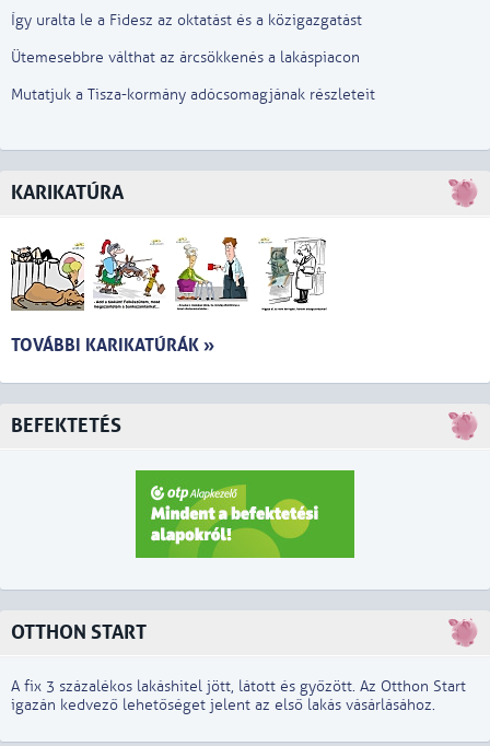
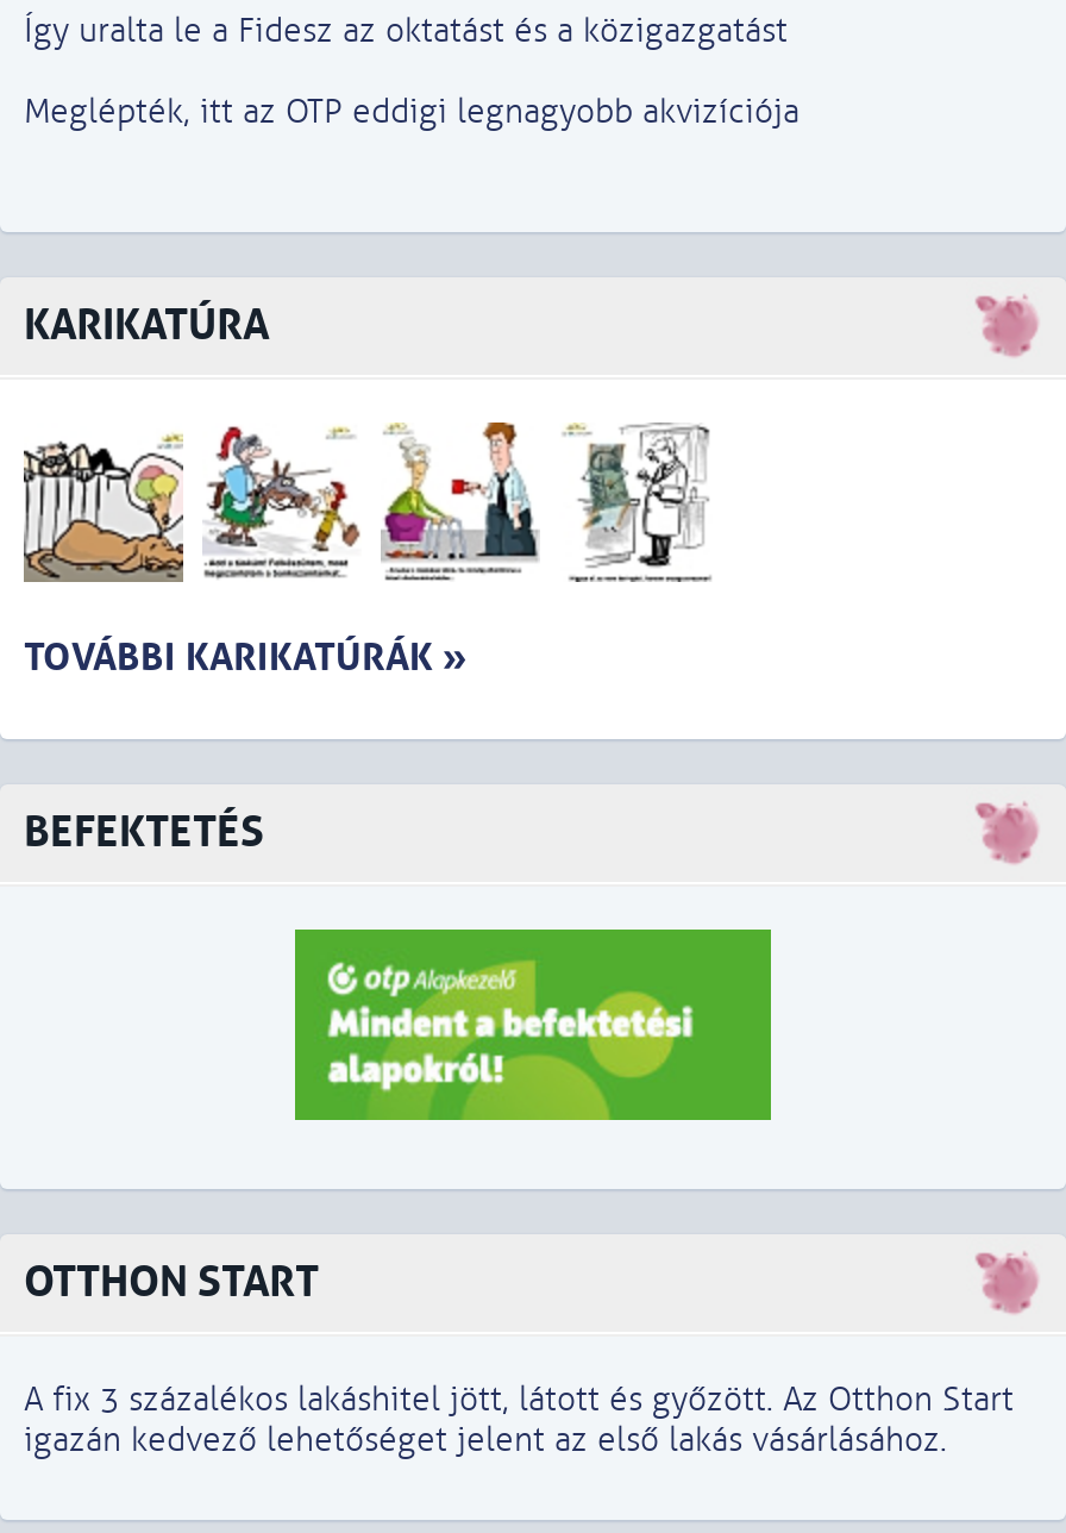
- Ütemesebbre válthat az árcsökkenés a lakáspiacon
- Mutatjuk a Tisza-kormány adócsomagjának részleteit
+ Meglépték, itt az OTP eddigi legnagyobb akvizíciója
